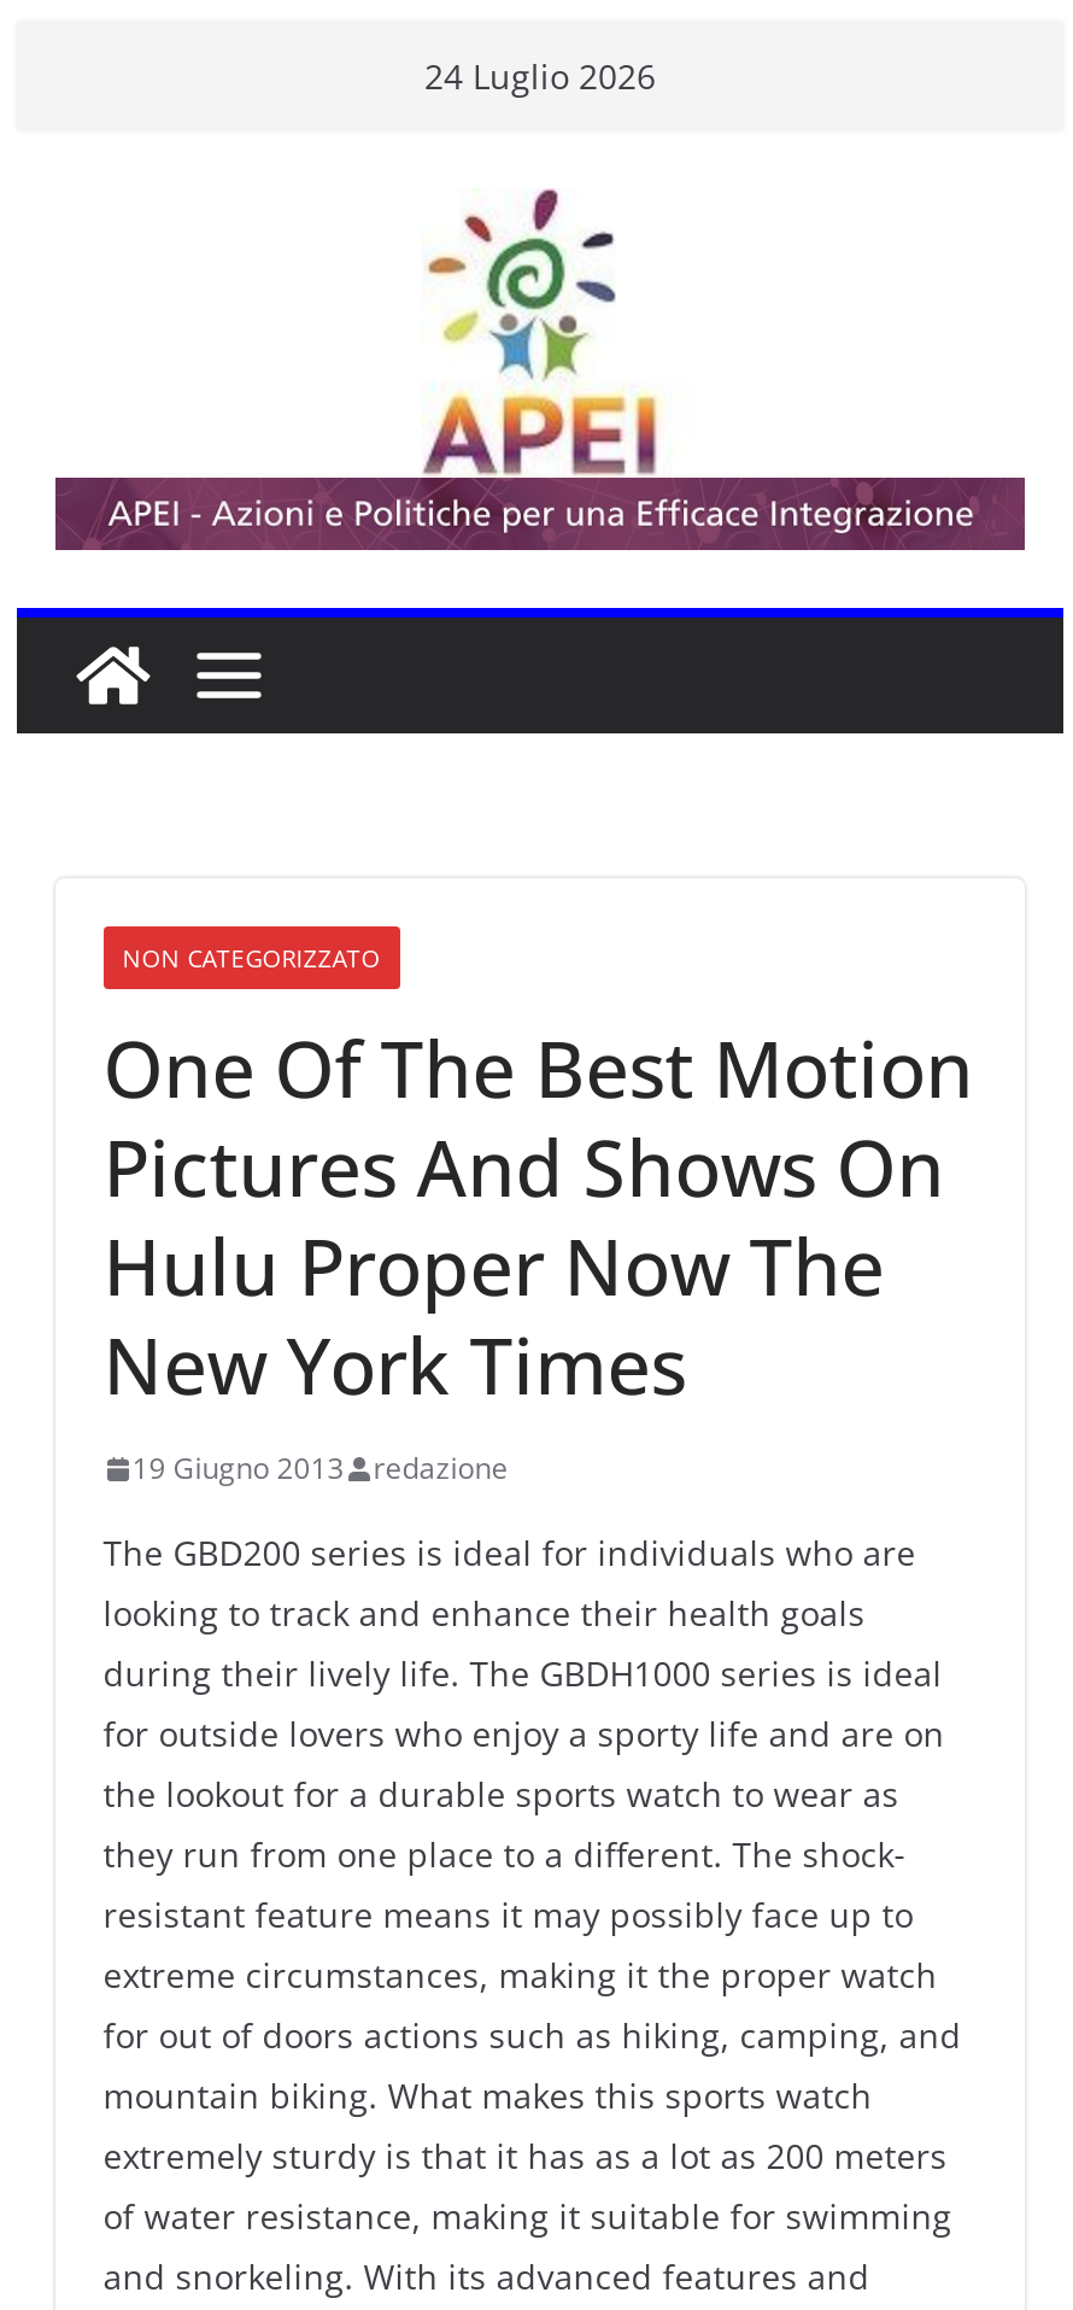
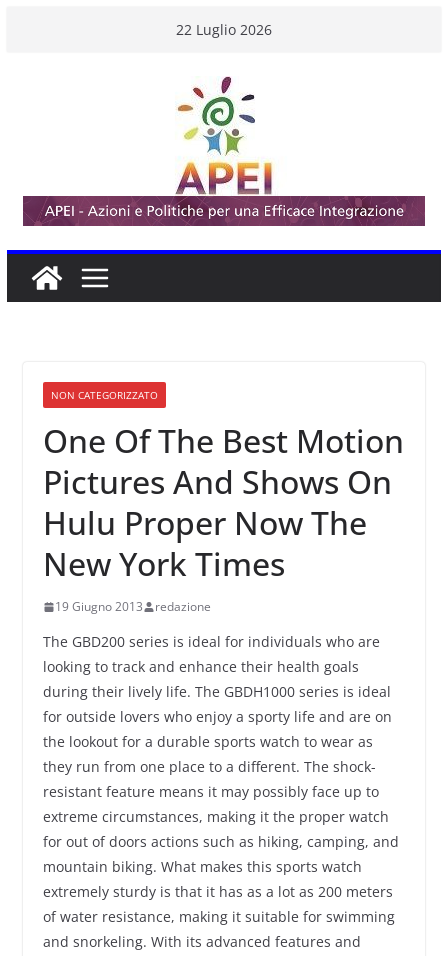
- 24 Luglio 2026
+ 22 Luglio 2026
